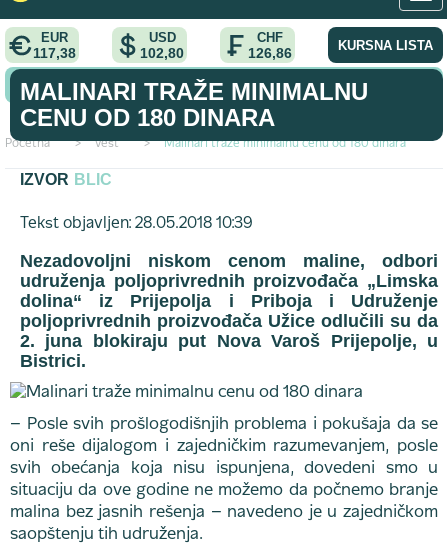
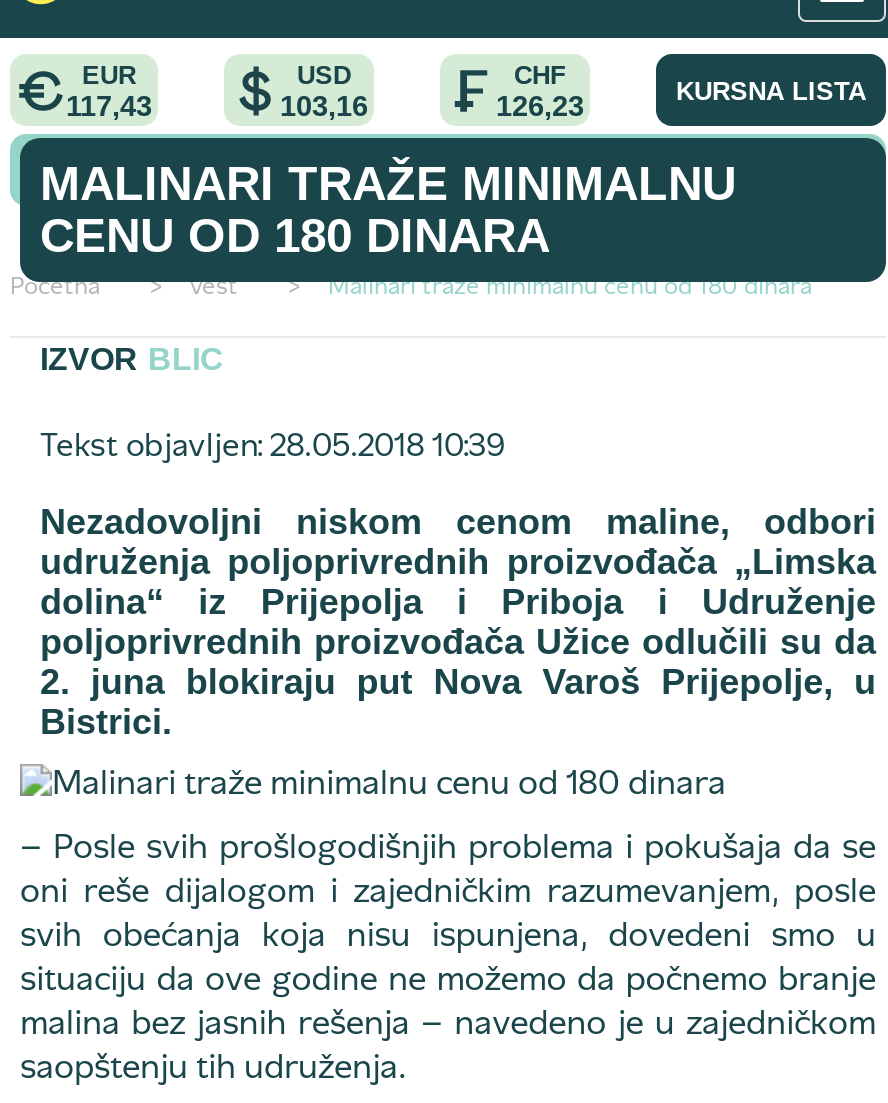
- 117,38
+ 117,43

- 102,80
+ 103,16

- 126,86
+ 126,23
